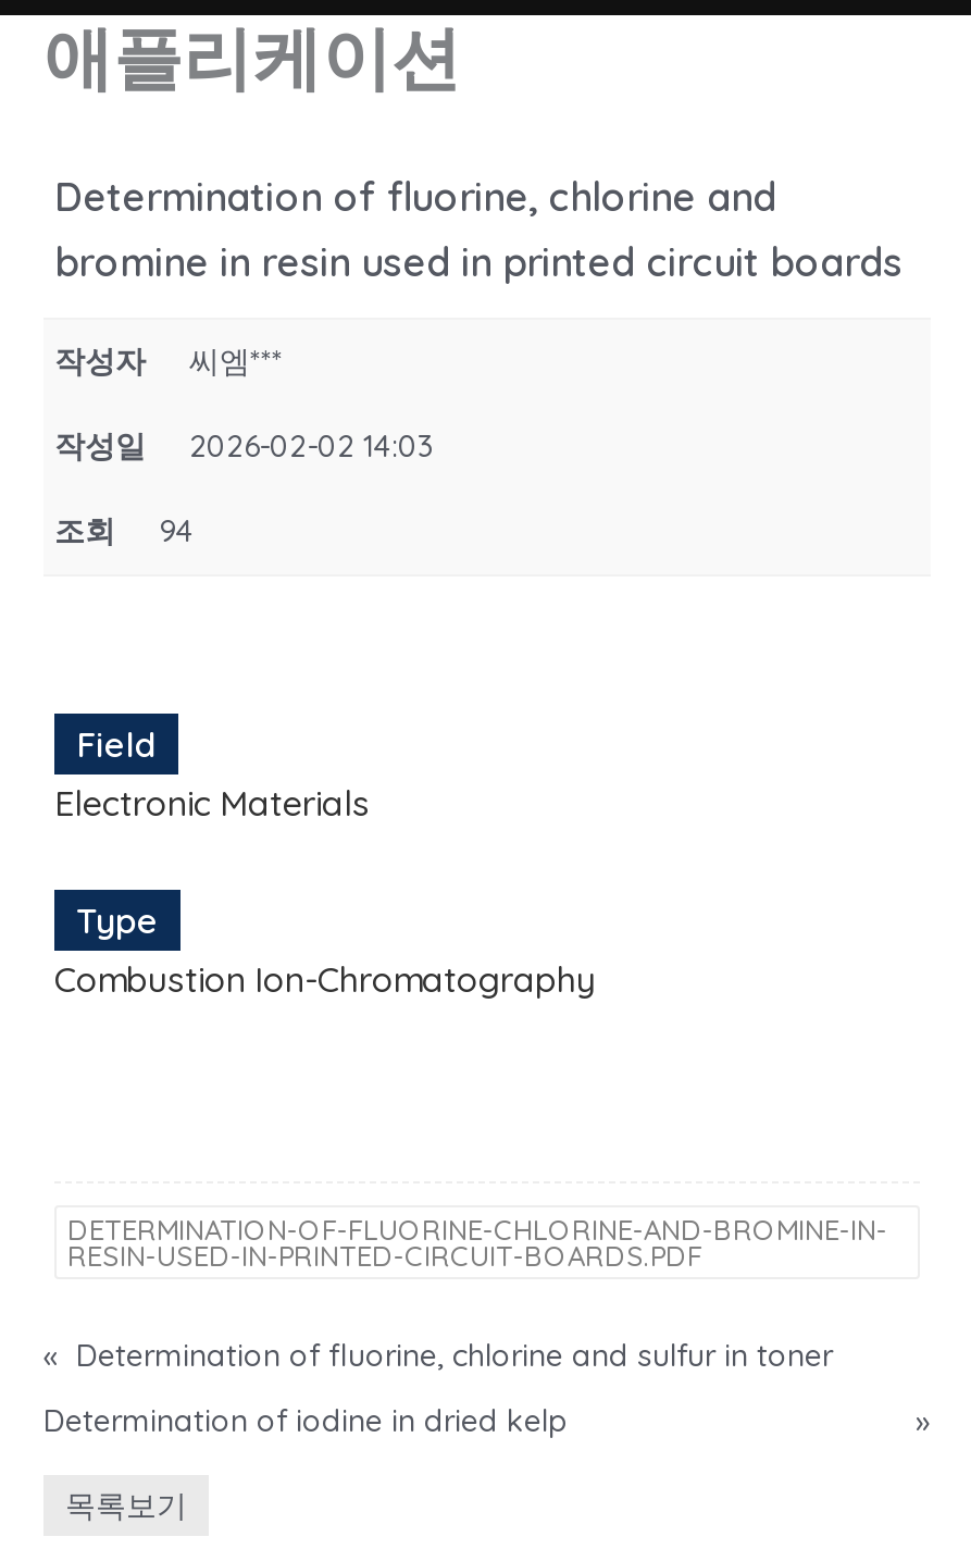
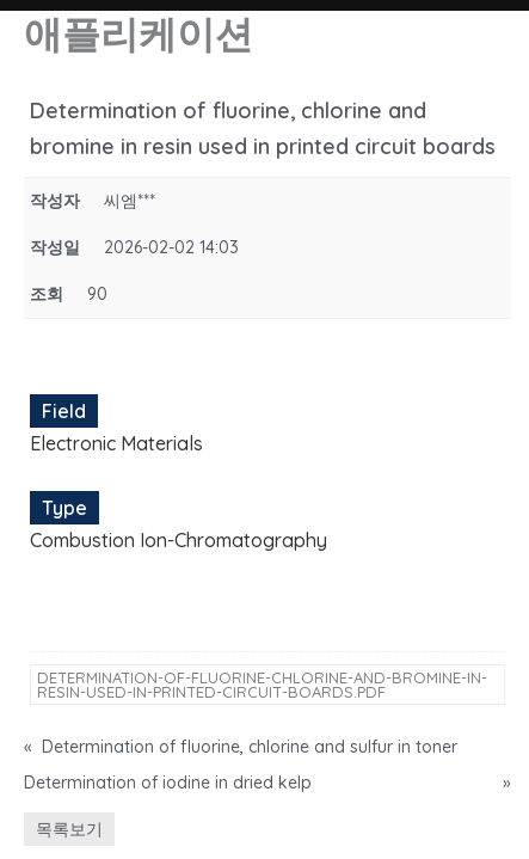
- 조회 94
+ 조회 90
